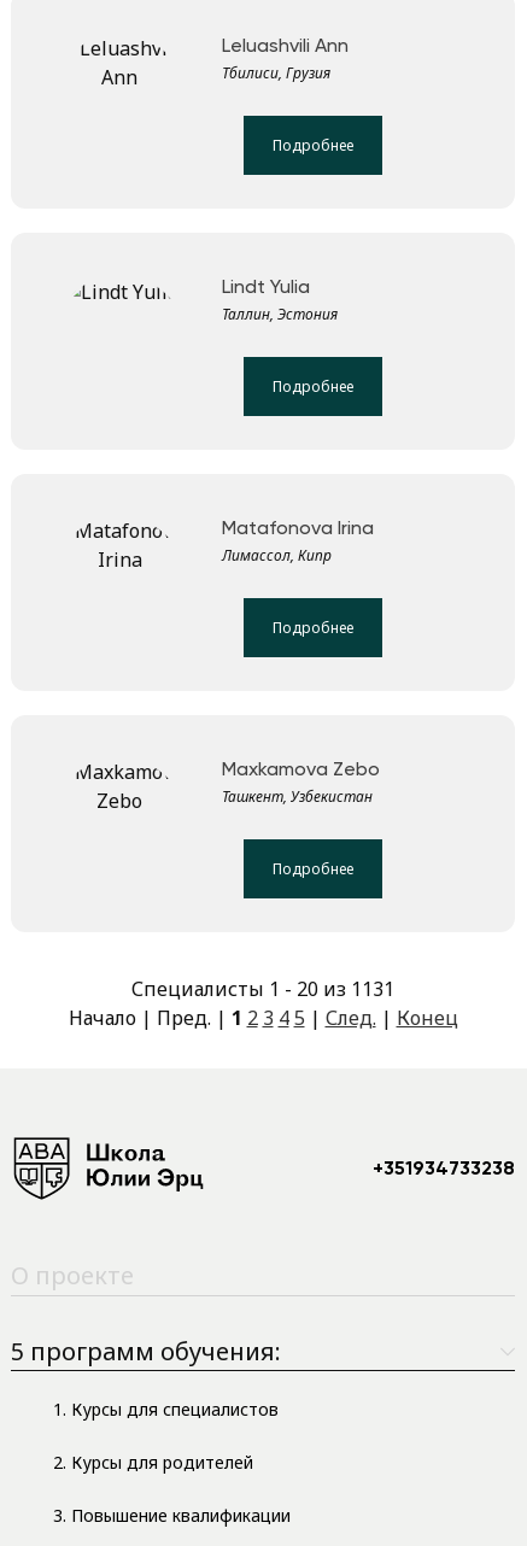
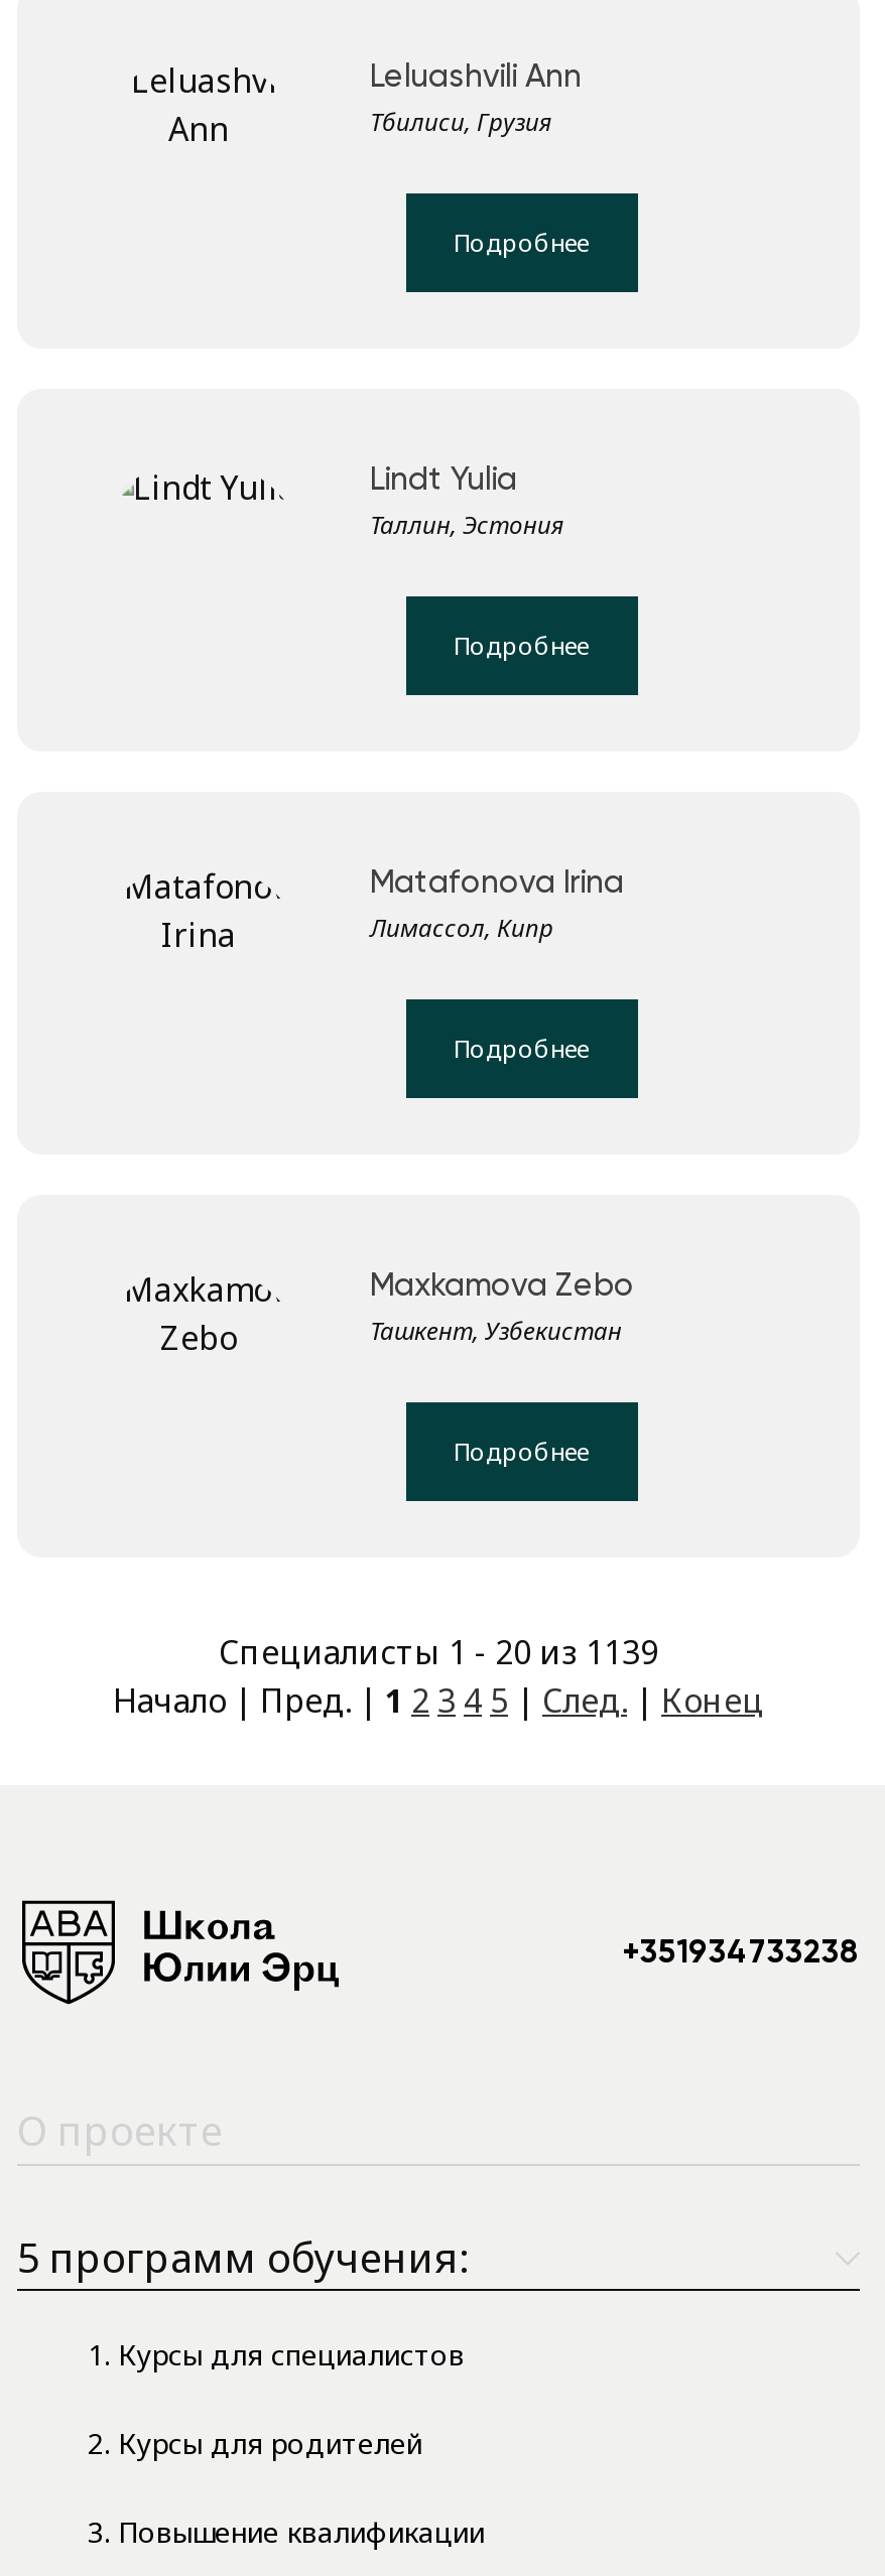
- Специалисты 1 - 20 из 1131
+ Специалисты 1 - 20 из 1139
